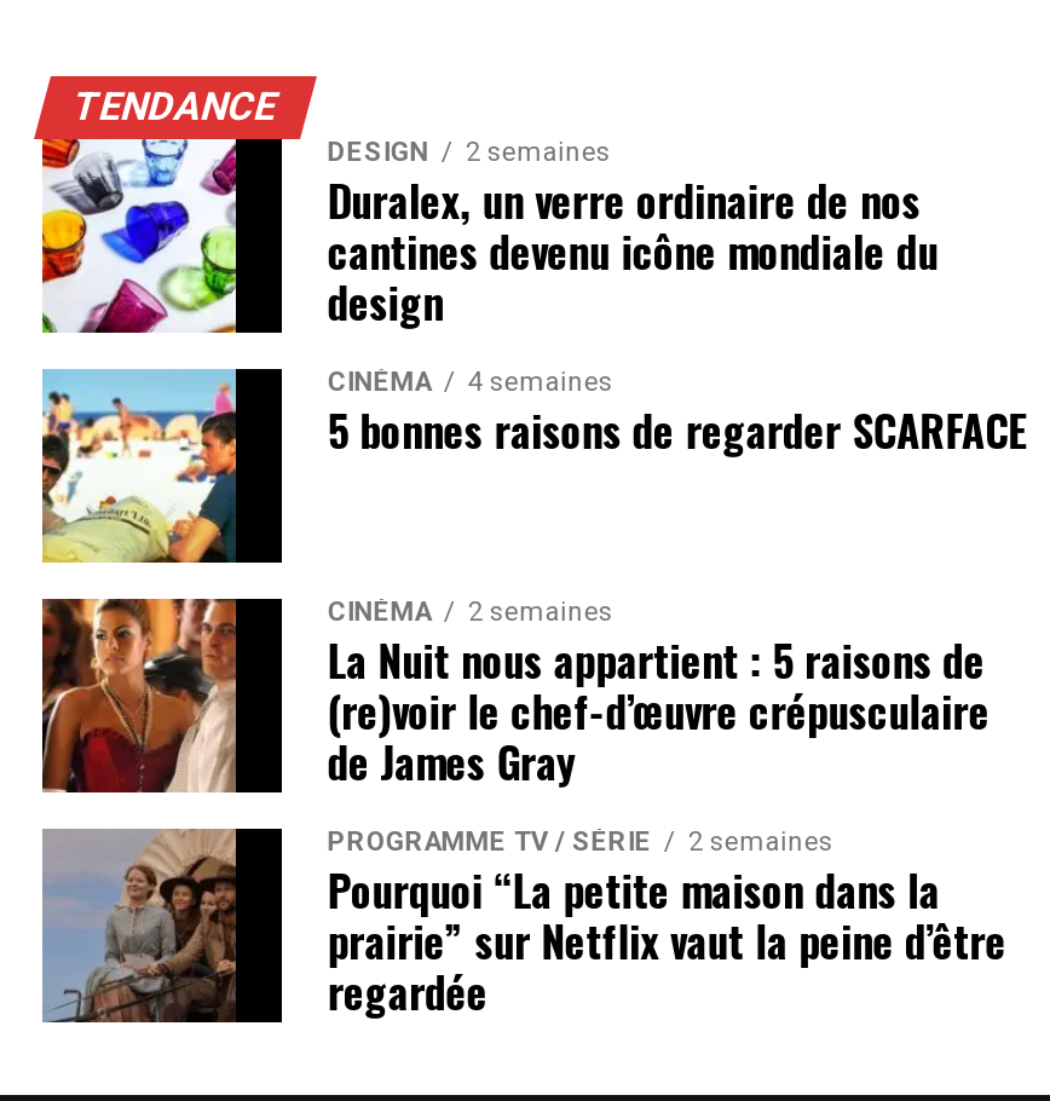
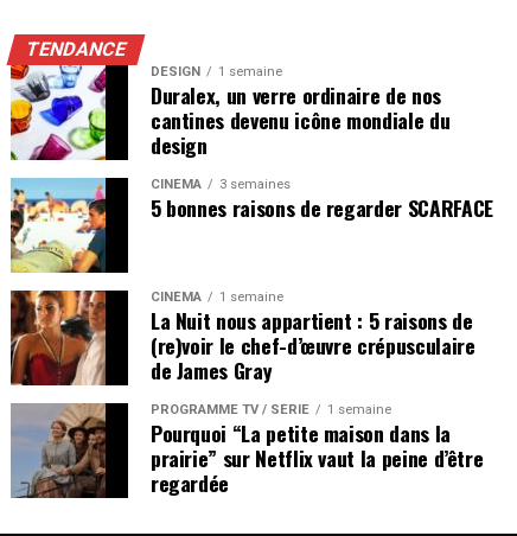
- DESIGN 2 semaines
+ DESIGN 1 semaine

- CINÉMA 4 semaines
+ CINÉMA 3 semaines

- CINÉMA 2 semaines
+ CINÉMA 1 semaine

- PROGRAMME TV / SÉRIE 2 semaines
+ PROGRAMME TV / SÉRIE 1 semaine
